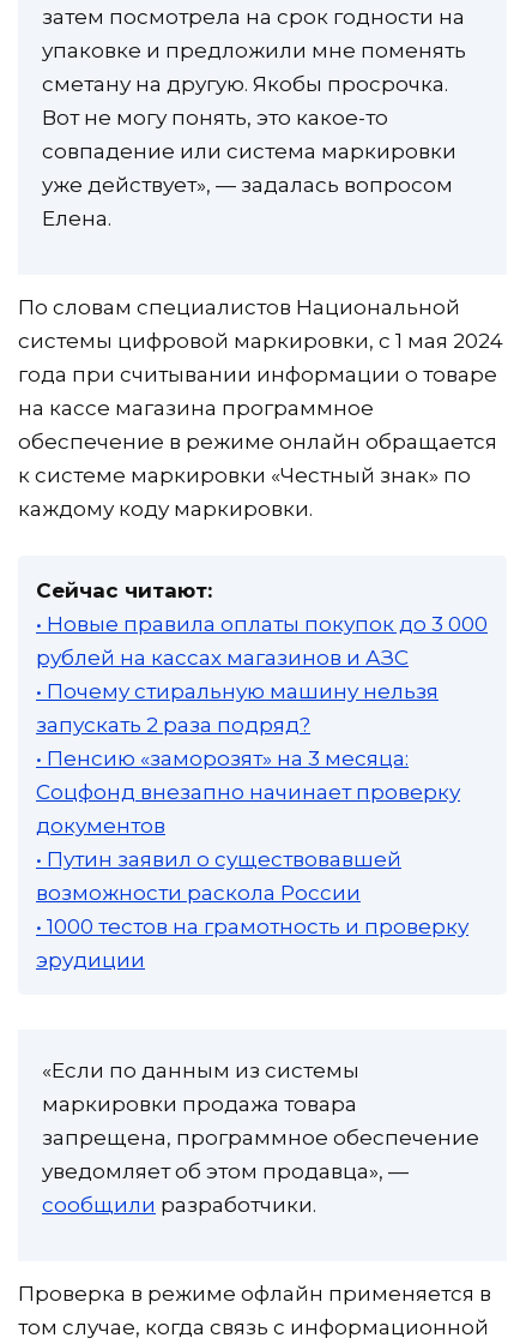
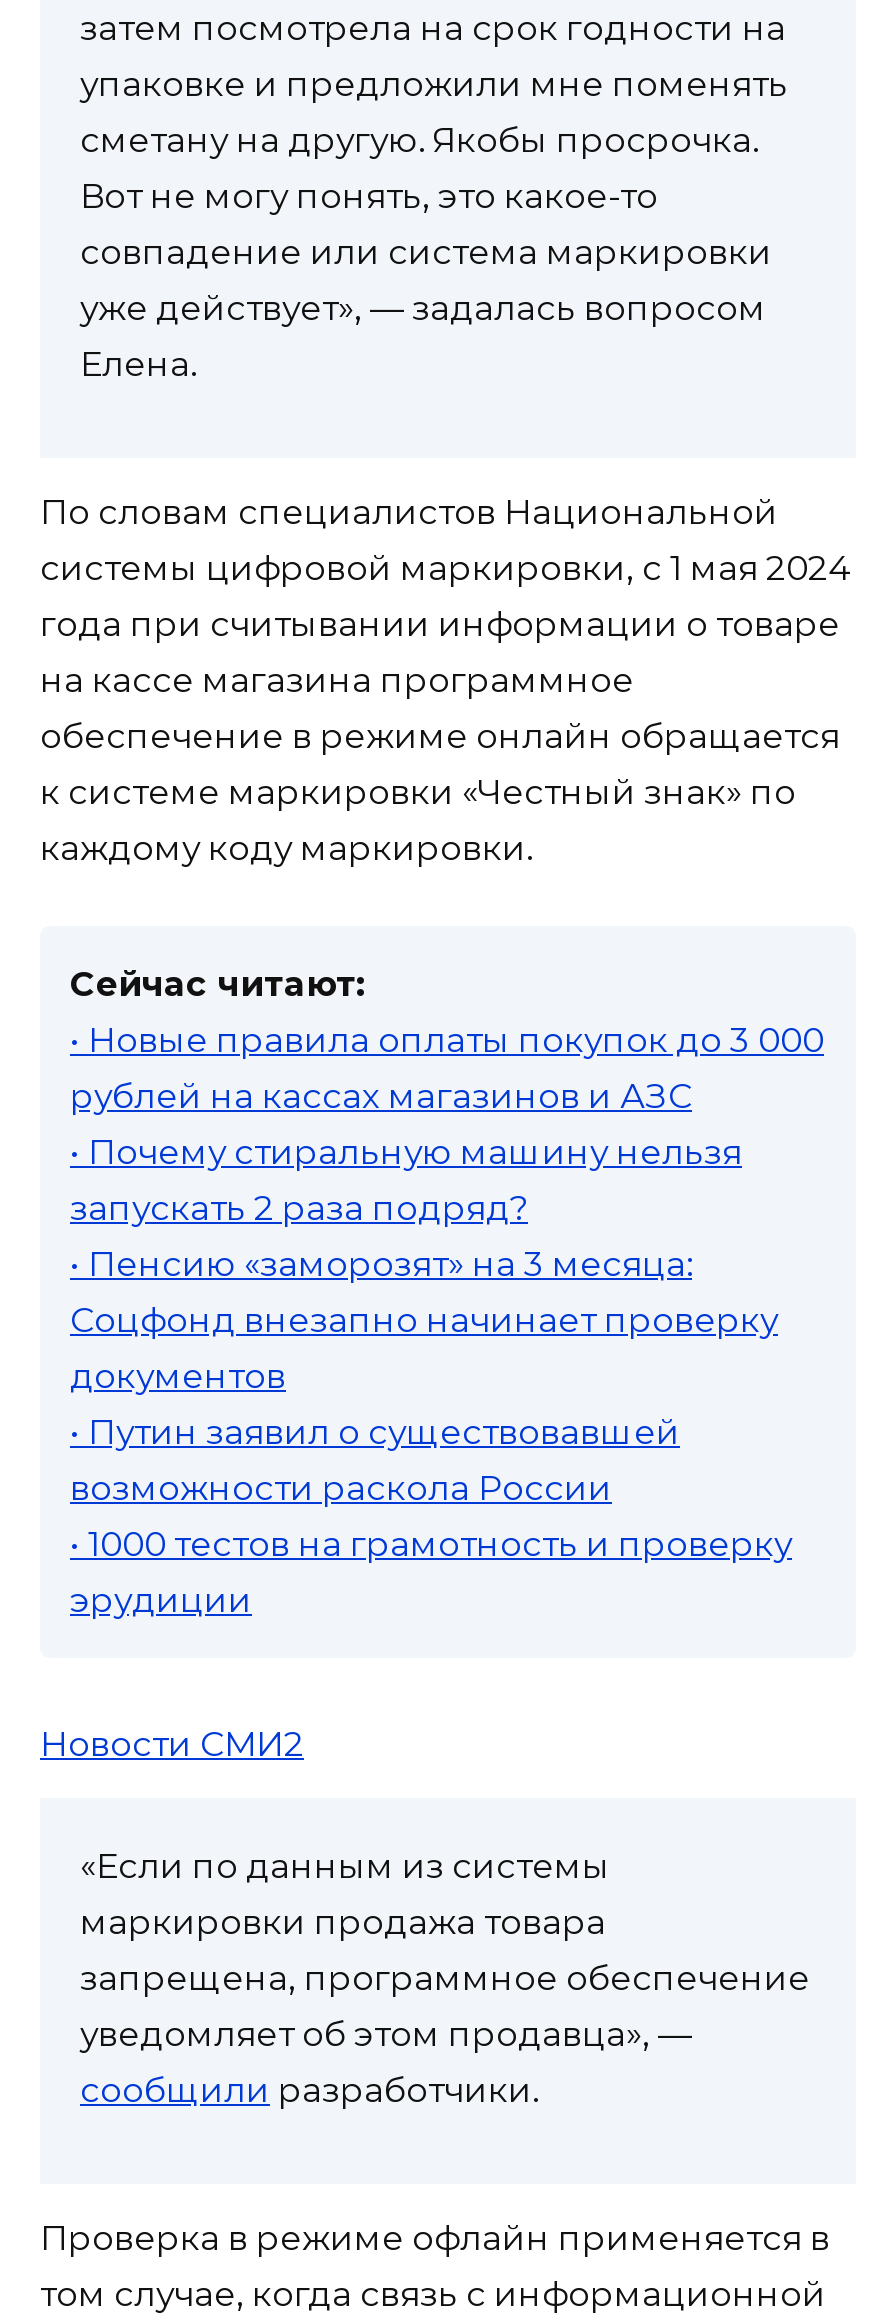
+ Новости СМИ2
